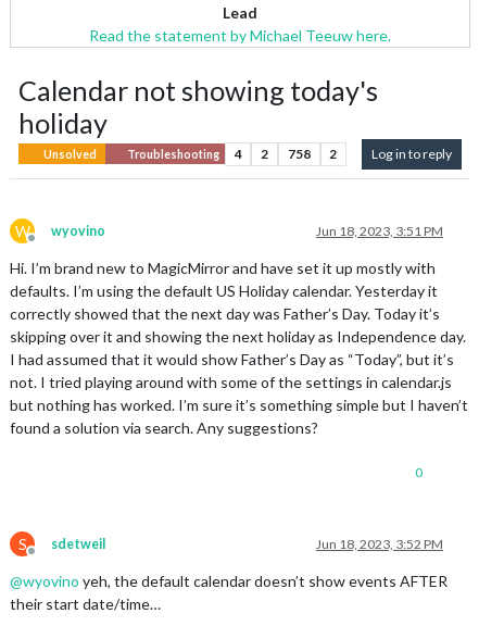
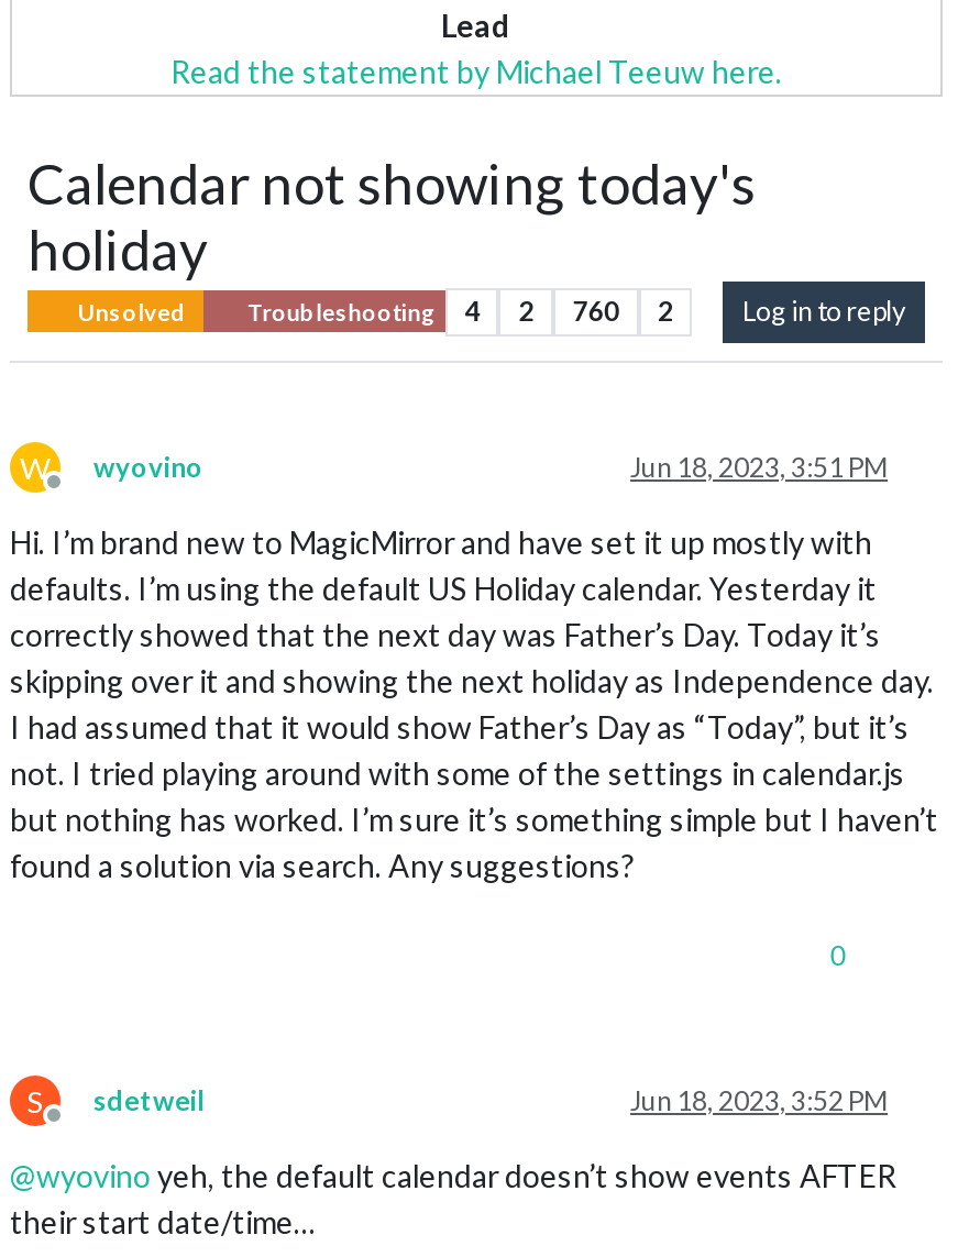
- Troubleshooting 4 2 758 2
+ Troubleshooting 4 2 760 2
